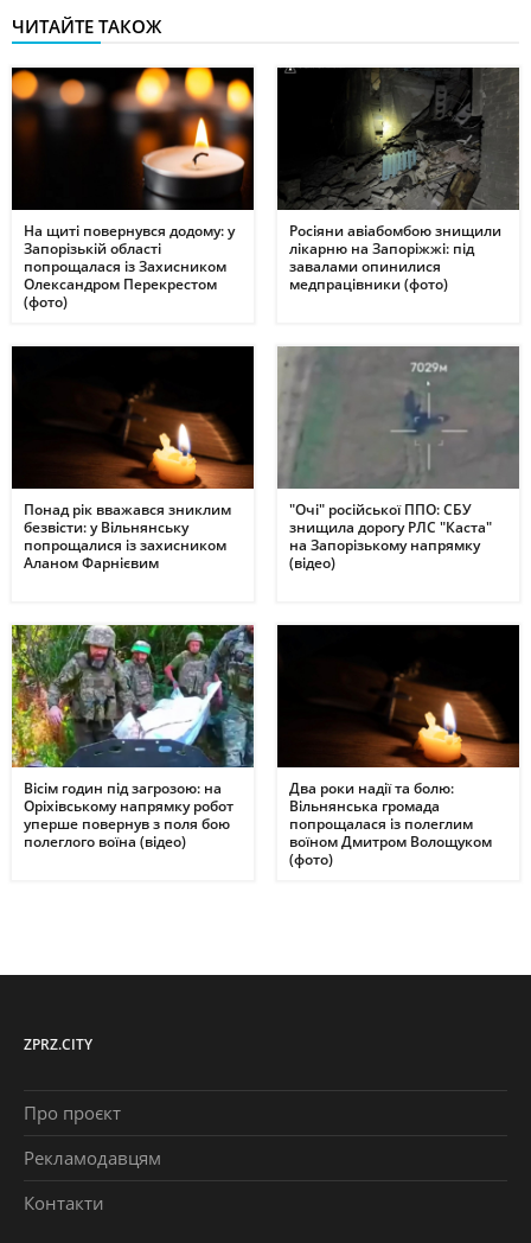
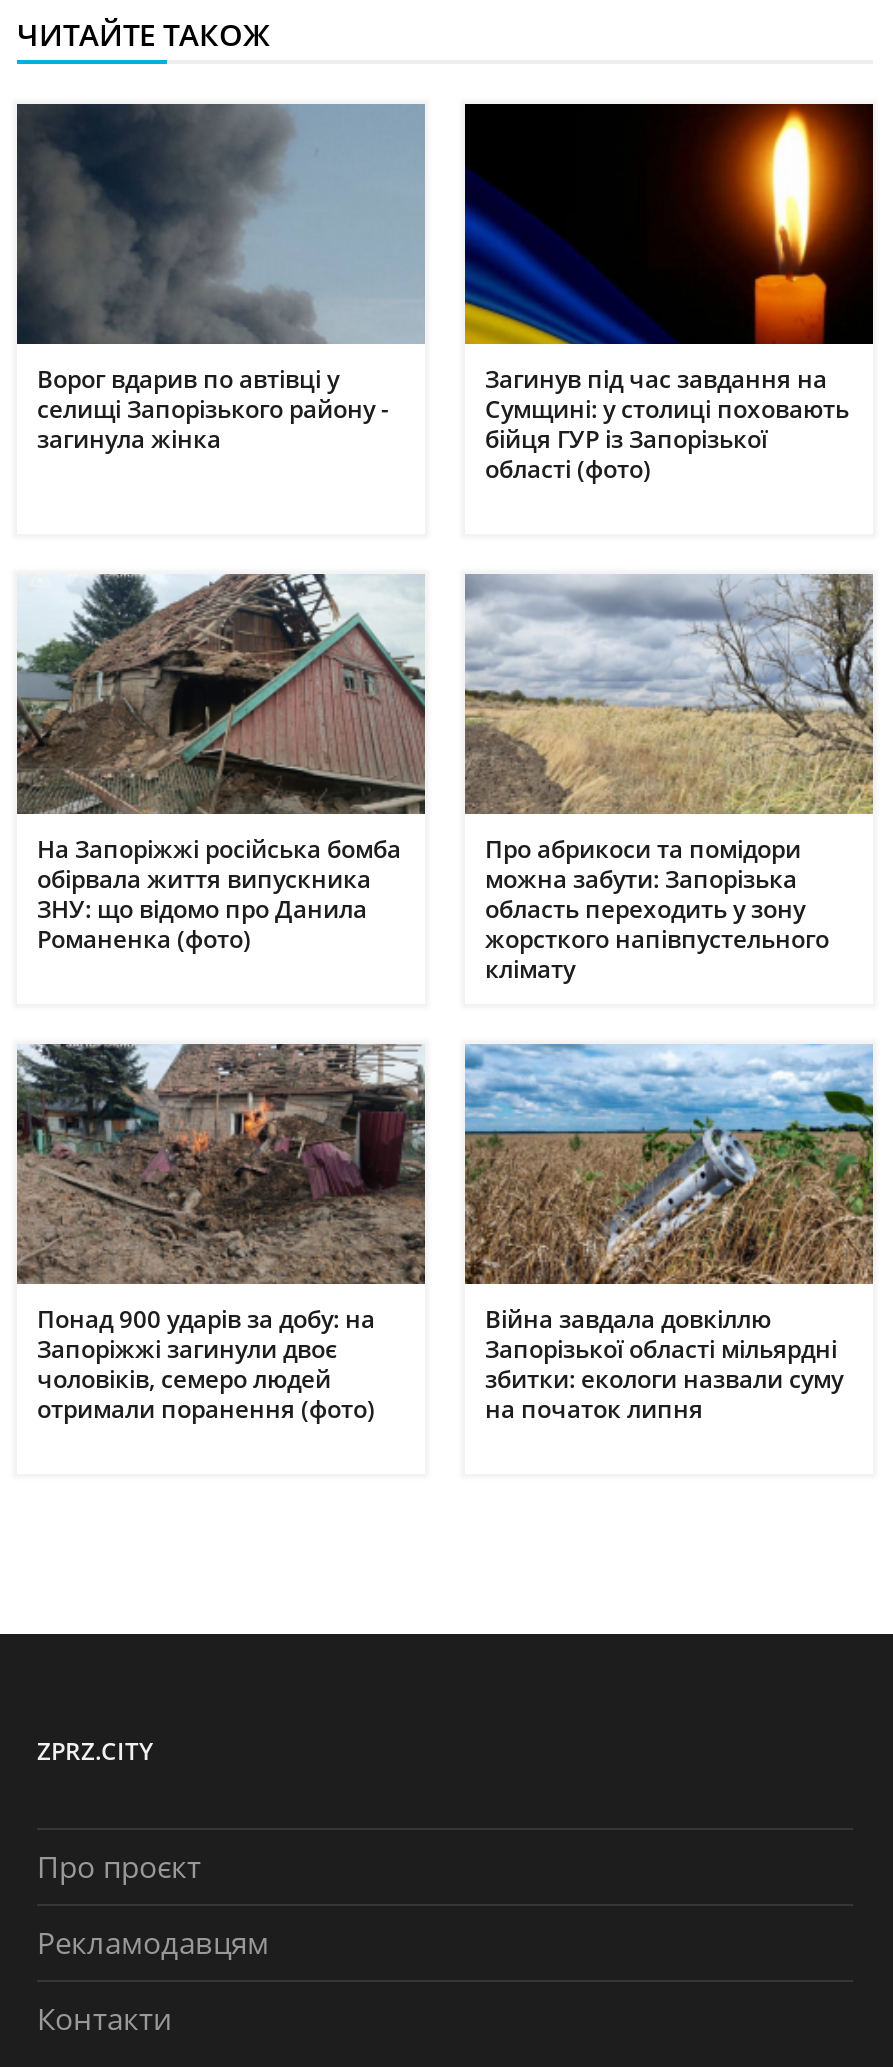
- [image]
- На щиті повернувся додому: у
- Запорізькій області
- попрощалася із Захисником
- Олександром Перекрестом
- (фото)
+ [image]
+ Ворог вдарив по автівці у
+ селищі Запорізького району -
+ загинула жінка

- [image]
- Росіяни авіабомбою знищили
- лікарню на Запоріжжі: під
- завалами опинилися
- медпрацівники (фото)
+ [image]
+ Загинув під час завдання на
+ Сумщині: у столиці поховають
+ бійця ГУР із Запорізької
+ області (фото)

- [image]
- Понад рік вважався зниклим
- безвісти: у Вільнянську
- попрощалися із захисником
- Аланом Фарнієвим
+ [image]
+ На Запоріжжі російська бомба
+ обірвала життя випускника
+ ЗНУ: що відомо про Данила
+ Романенка (фото)

- [image]
- "Очі" російської ППО: СБУ
- знищила дорогу РЛС "Каста"
- на Запорізькому напрямку
- (відео)
+ [image]
+ Про абрикоси та помідори
+ можна забути: Запорізька
+ область переходить у зону
+ жорсткого напівпустельного
+ клімату

- [image]
- Вісім годин під загрозою: на
- Оріхівському напрямку робот
- уперше повернув з поля бою
- полеглого воїна (відео)
+ [image]
+ Понад 900 ударів за добу: на
+ Запоріжжі загинули двоє
+ чоловіків, семеро людей
+ отримали поранення (фото)

- [image]
- Два роки надії та болю:
- Вільнянська громада
- попрощалася із полеглим
- воїном Дмитром Волощуком
- (фото)
+ [image]
+ Війна завдала довкіллю
+ Запорізької області мільярдні
+ збитки: екологи назвали суму
+ на початок липня
